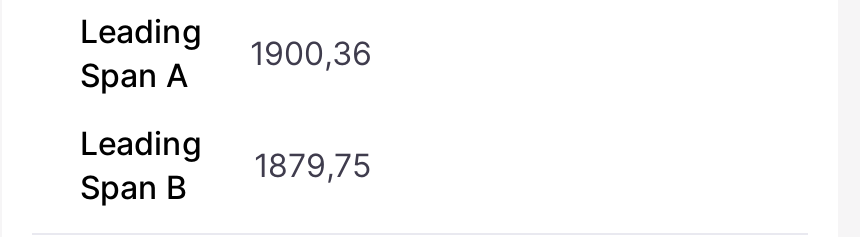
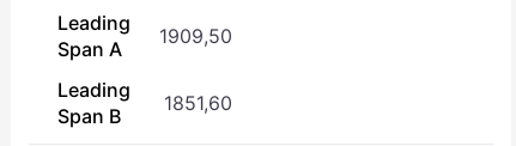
- 1900,36
+ 1909,50

- 1879,75
+ 1851,60
